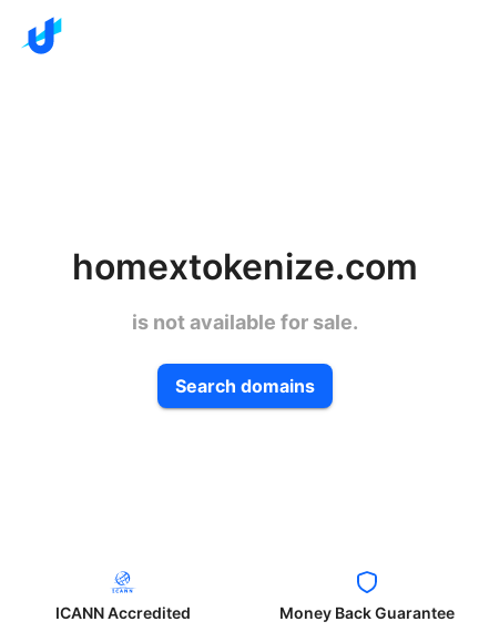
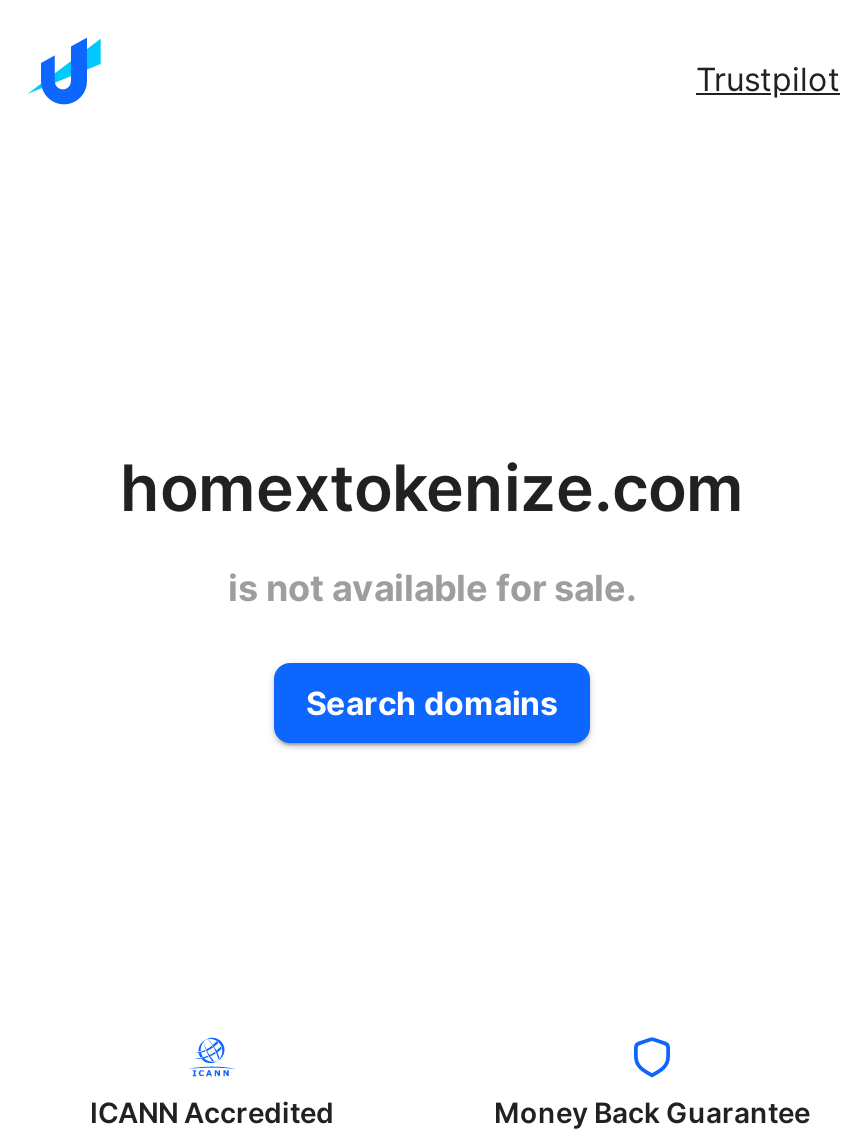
+ Trustpilot
